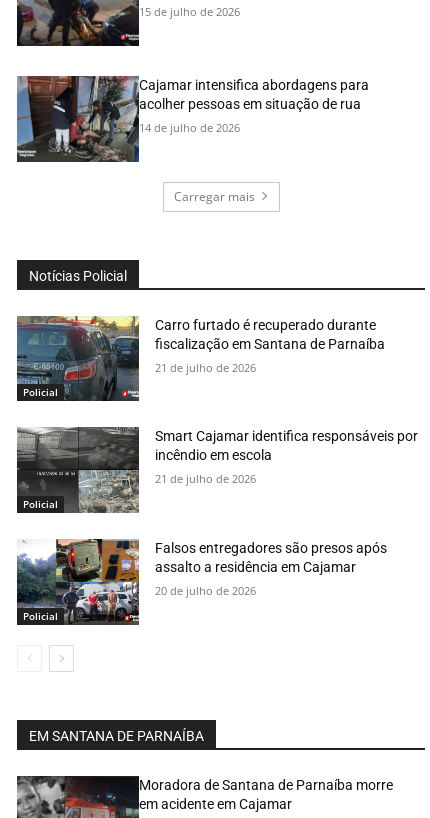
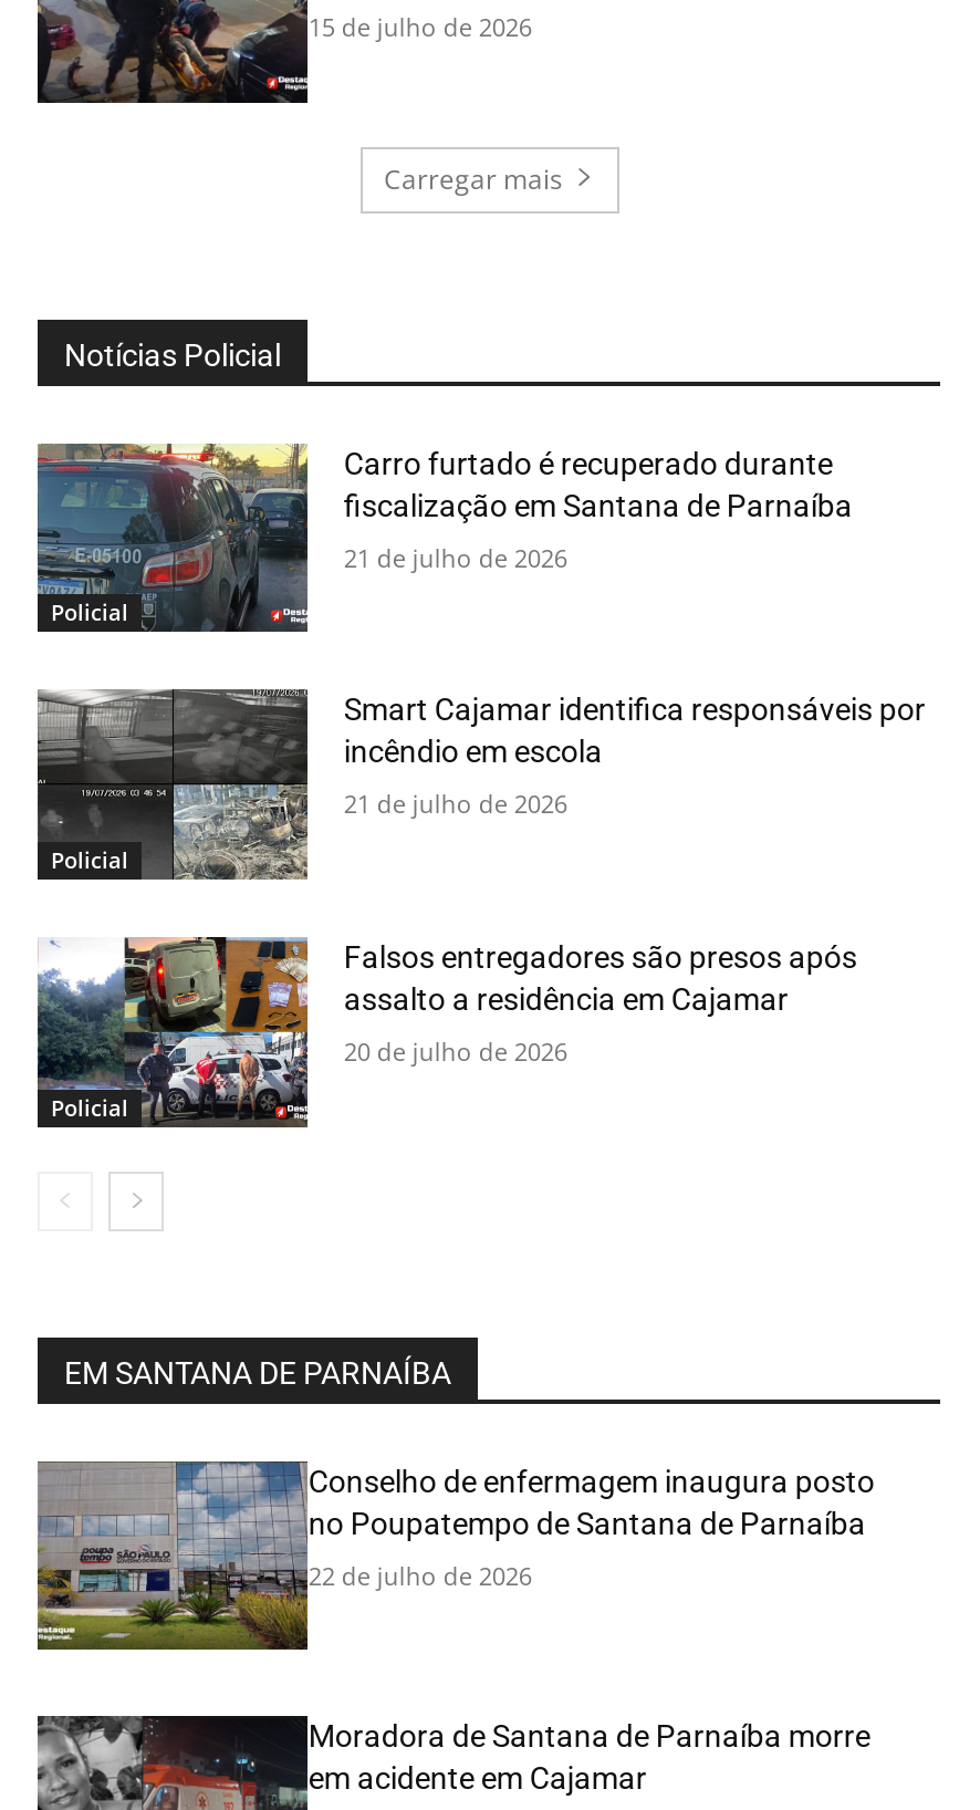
- [image]
- Cajamar intensifica abordagens para
- acolher pessoas em situação de rua
- 14 de julho de 2026

moved up: [image] | Carregar mais | Notícias Policial | ... | 20 de julho de 2026 | EM SANTANA DE PARNAÍBA

+ [image]
+ Conselho de enfermagem inaugura posto
+ no Poupatempo de Santana de Parnaíba
+ 22 de julho de 2026
